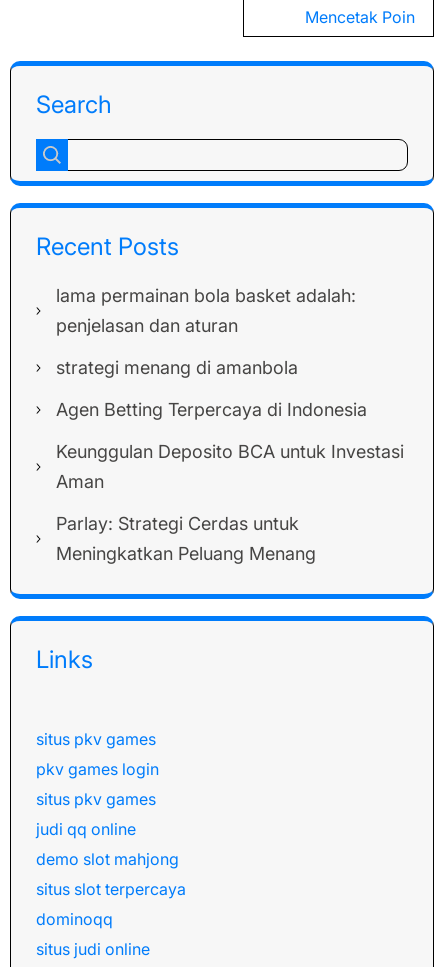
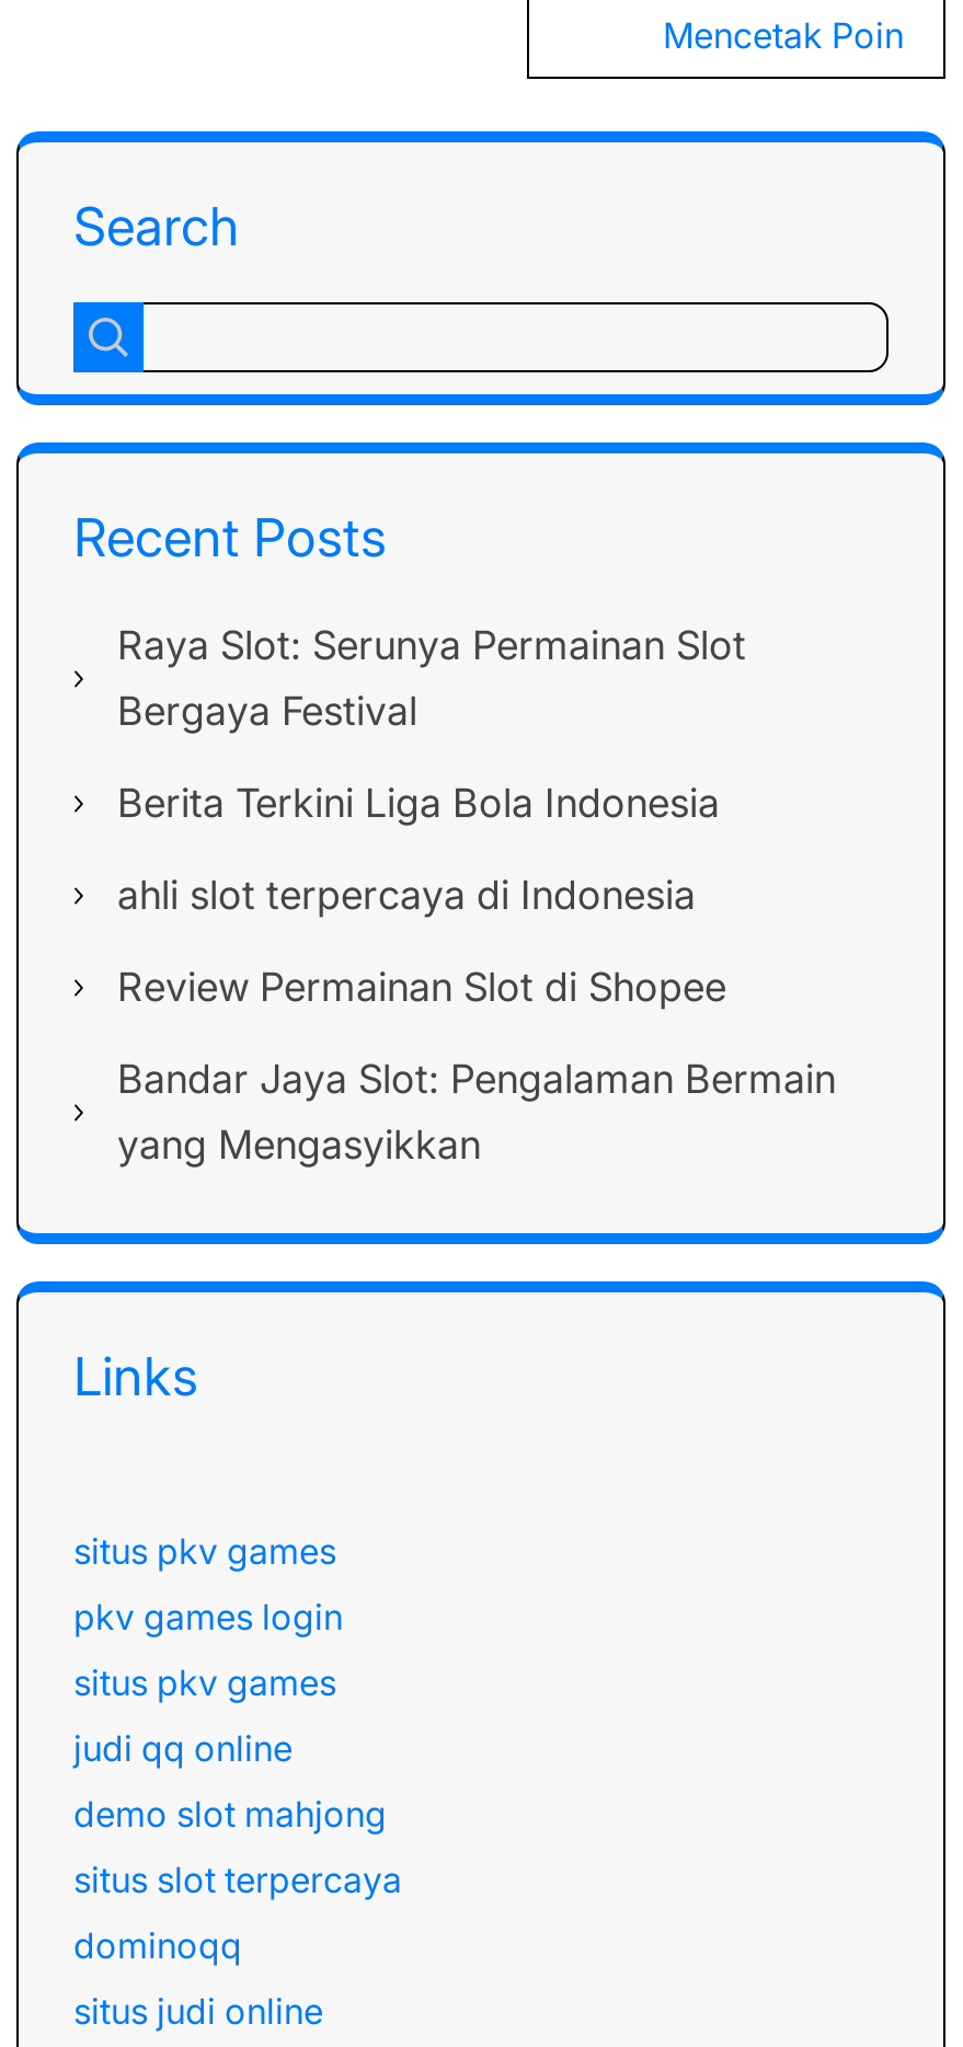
- lama permainan bola basket adalah:
- penjelasan dan aturan
+ Raya Slot: Serunya Permainan Slot
+ Bergaya Festival

- strategi menang di amanbola
+ Berita Terkini Liga Bola Indonesia

- Agen Betting Terpercaya di Indonesia
+ ahli slot terpercaya di Indonesia

- Keunggulan Deposito BCA untuk Investasi
- Aman
+ Review Permainan Slot di Shopee

- Parlay: Strategi Cerdas untuk
- Meningkatkan Peluang Menang
+ Bandar Jaya Slot: Pengalaman Bermain
+ yang Mengasyikkan
